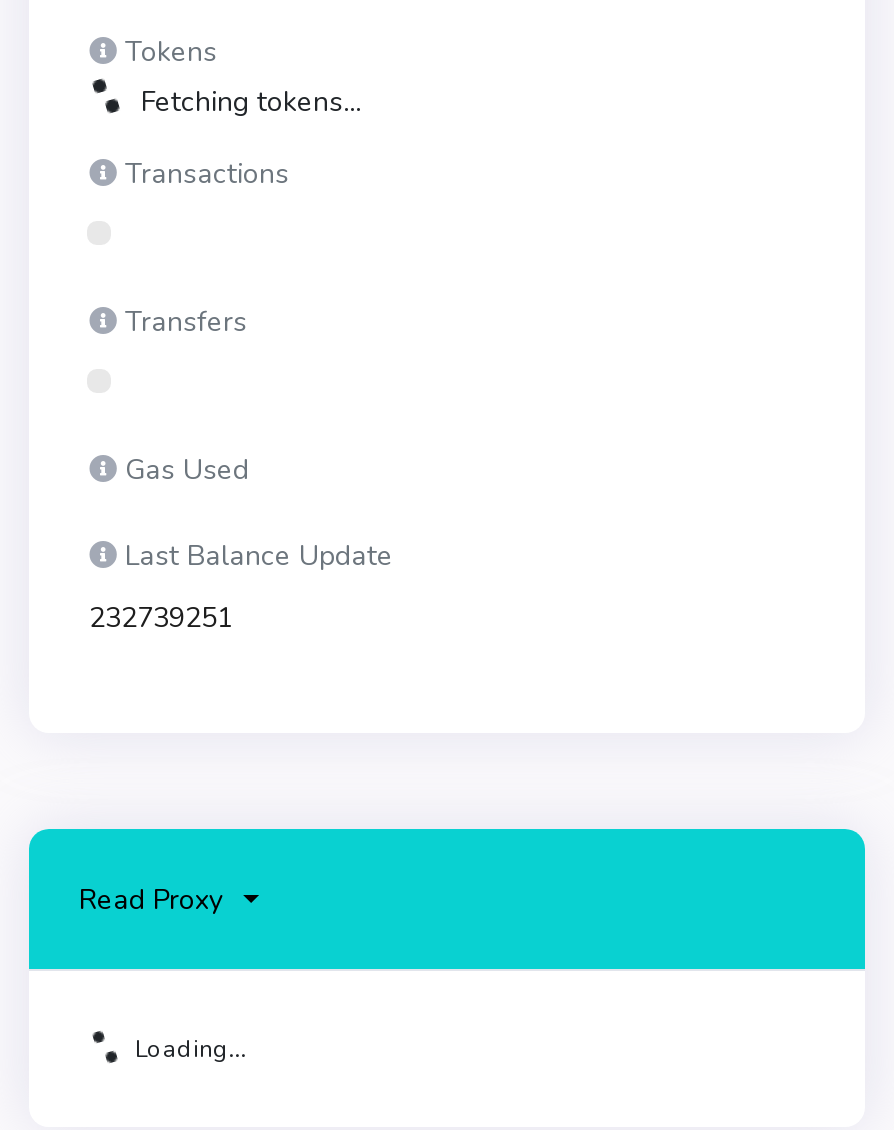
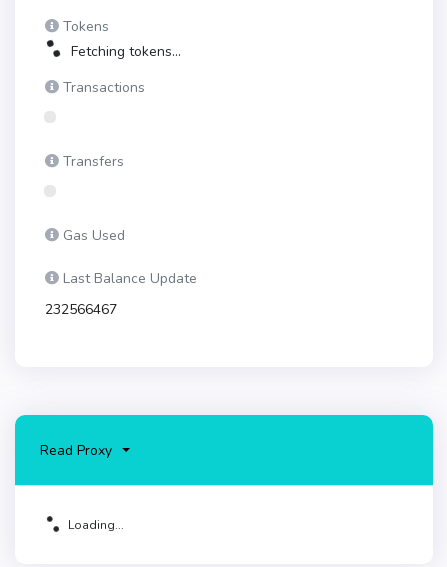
- 232739251
+ 232566467
